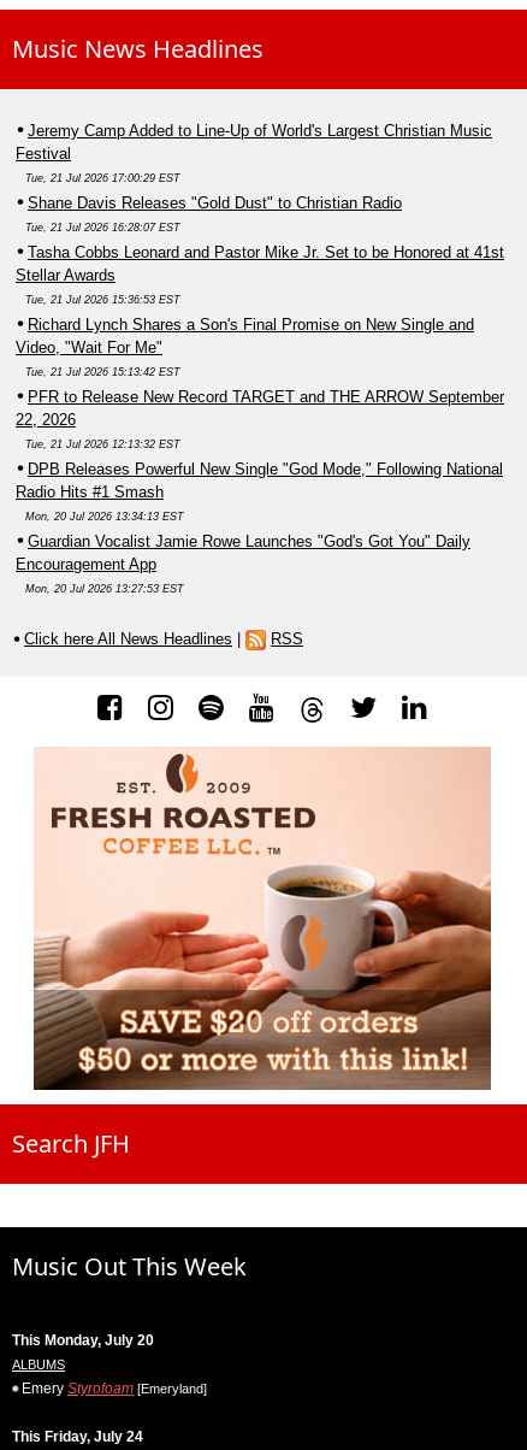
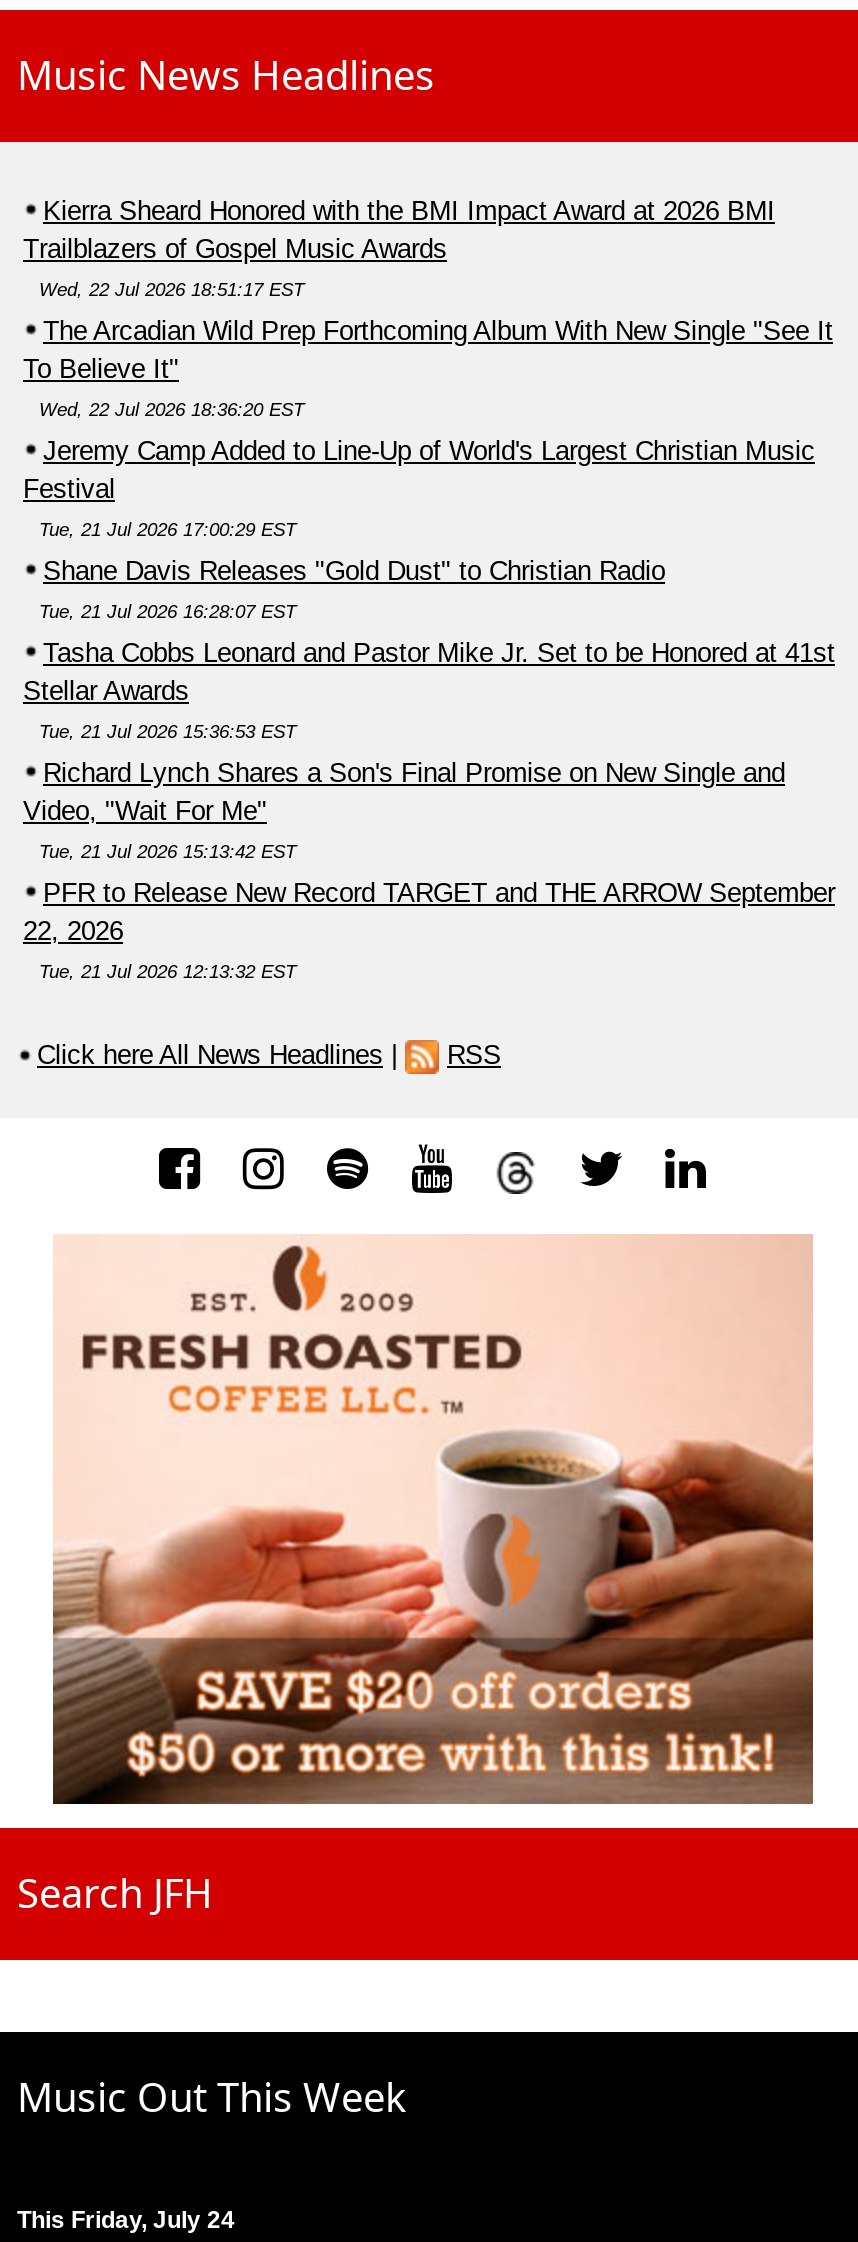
+ Kierra Sheard Honored with the BMI Impact Award at 2026 BMI
+ Trailblazers of Gospel Music Awards
+ Wed, 22 Jul 2026 18:51:17 EST
+ The Arcadian Wild Prep Forthcoming Album With New Single "See It
+ To Believe It"
+ Wed, 22 Jul 2026 18:36:20 EST

moved down: Jeremy Camp Added to Line-Up of World's Largest Christian Music | Festival | Tue, 21 Jul 2026 17:00:29 EST | ... | 22, 2026 | Tue, 21 Jul 2026 12:13:32 EST

- DPB Releases Powerful New Single "God Mode," Following National
- Radio Hits #1 Smash
- Mon, 20 Jul 2026 13:34:13 EST
- Guardian Vocalist Jamie Rowe Launches "God's Got You" Daily
- Encouragement App
- Mon, 20 Jul 2026 13:27:53 EST

- This Monday, July 20
- ALBUMS
- Emery Styrofoam [Emeryland]
